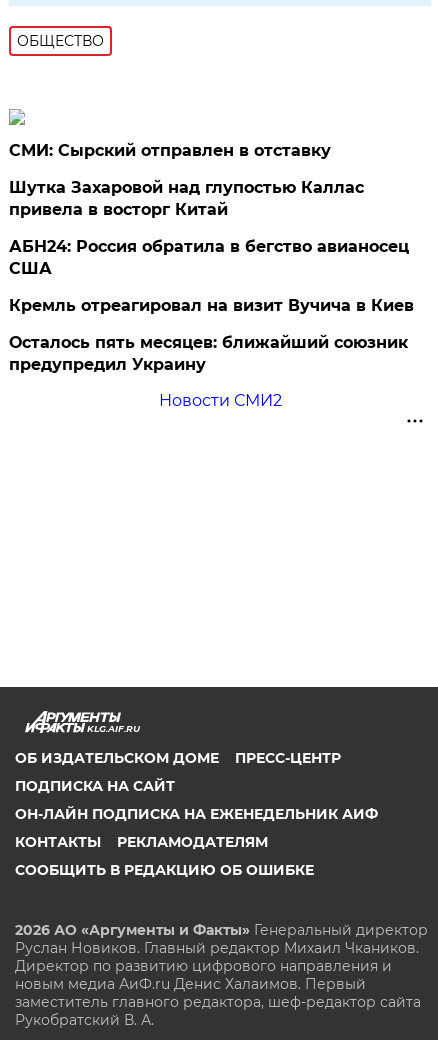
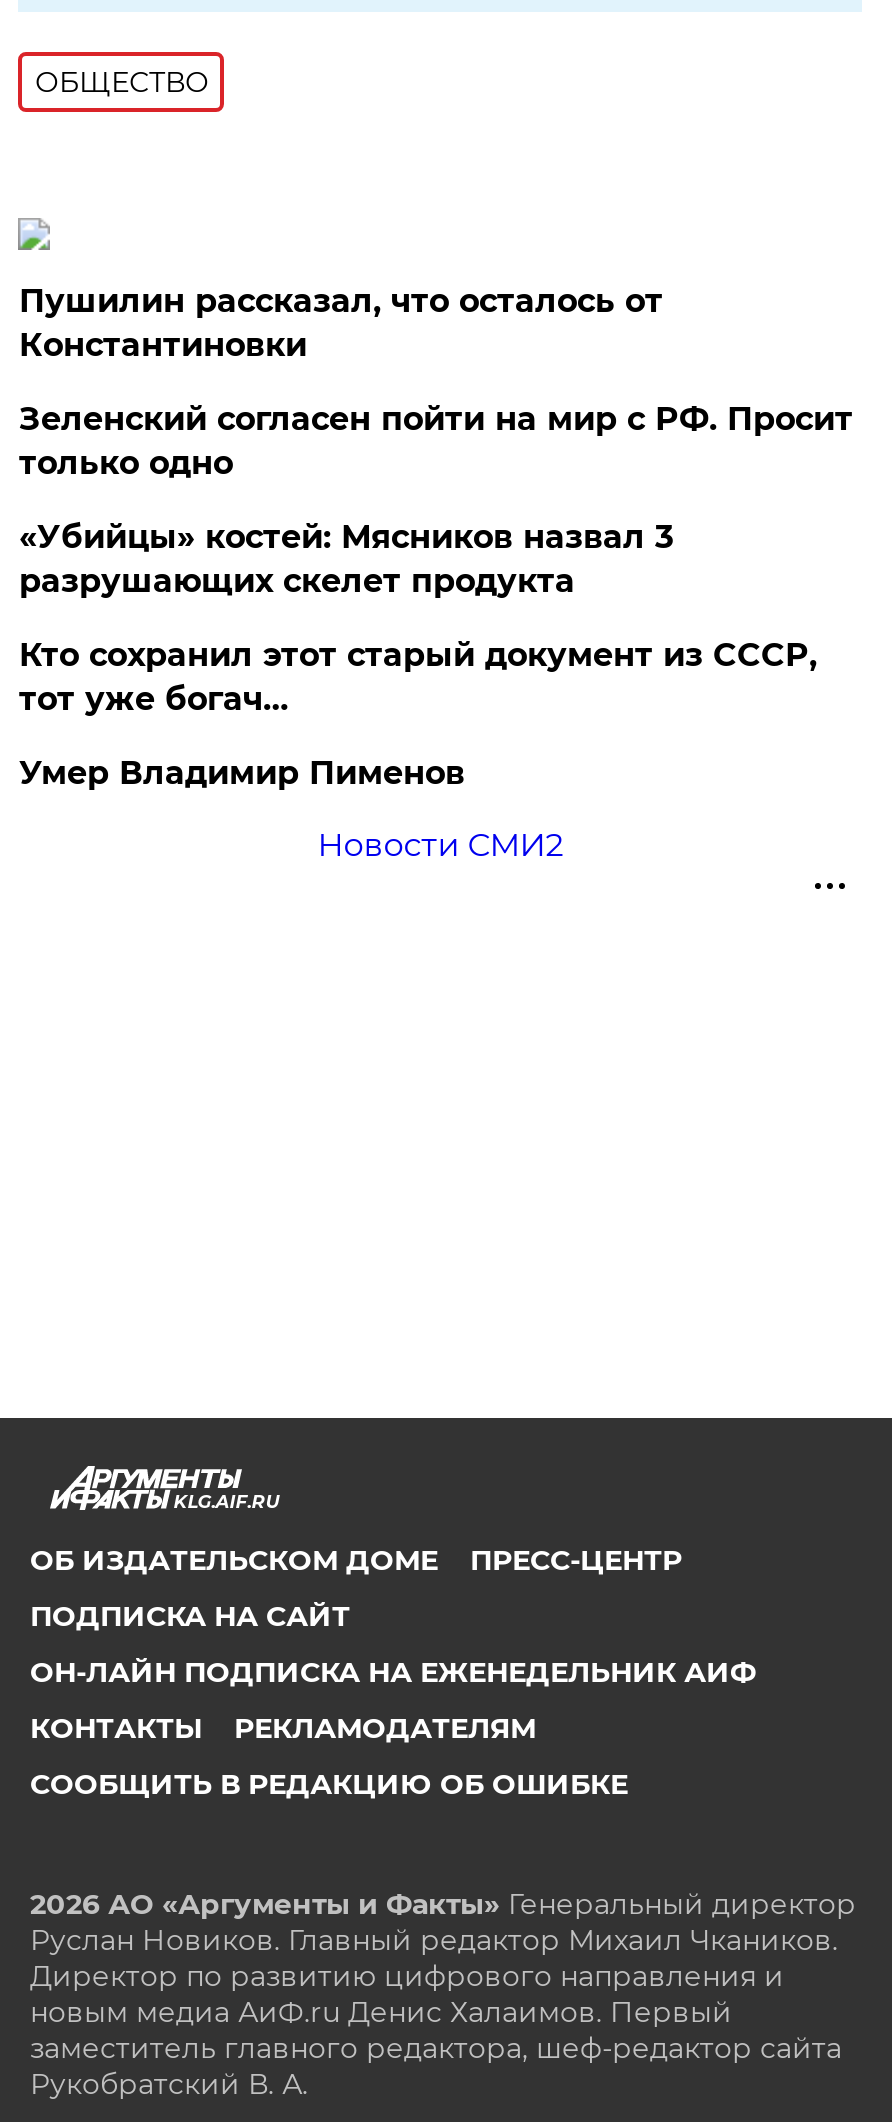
- СМИ: Сырский отправлен в отставку
+ Пушилин рассказал, что осталось от
+ Константиновки

- Шутка Захаровой над глупостью Каллас
- привела в восторг Китай
+ Зеленский согласен пойти на мир с РФ. Просит
+ только одно

- АБН24: Россия обратила в бегство авианосец
- США
+ «Убийцы» костей: Мясников назвал 3
+ разрушающих скелет продукта

- Кремль отреагировал на визит Вучича в Киев
+ Кто сохранил этот старый документ из СССР,
+ тот уже богач…

- Осталось пять месяцев: ближайший союзник
- предупредил Украину
+ Умер Владимир Пименов
